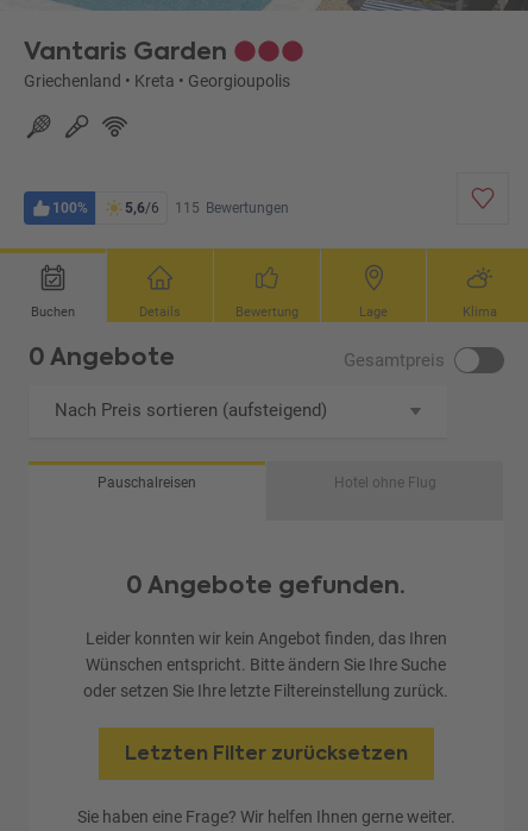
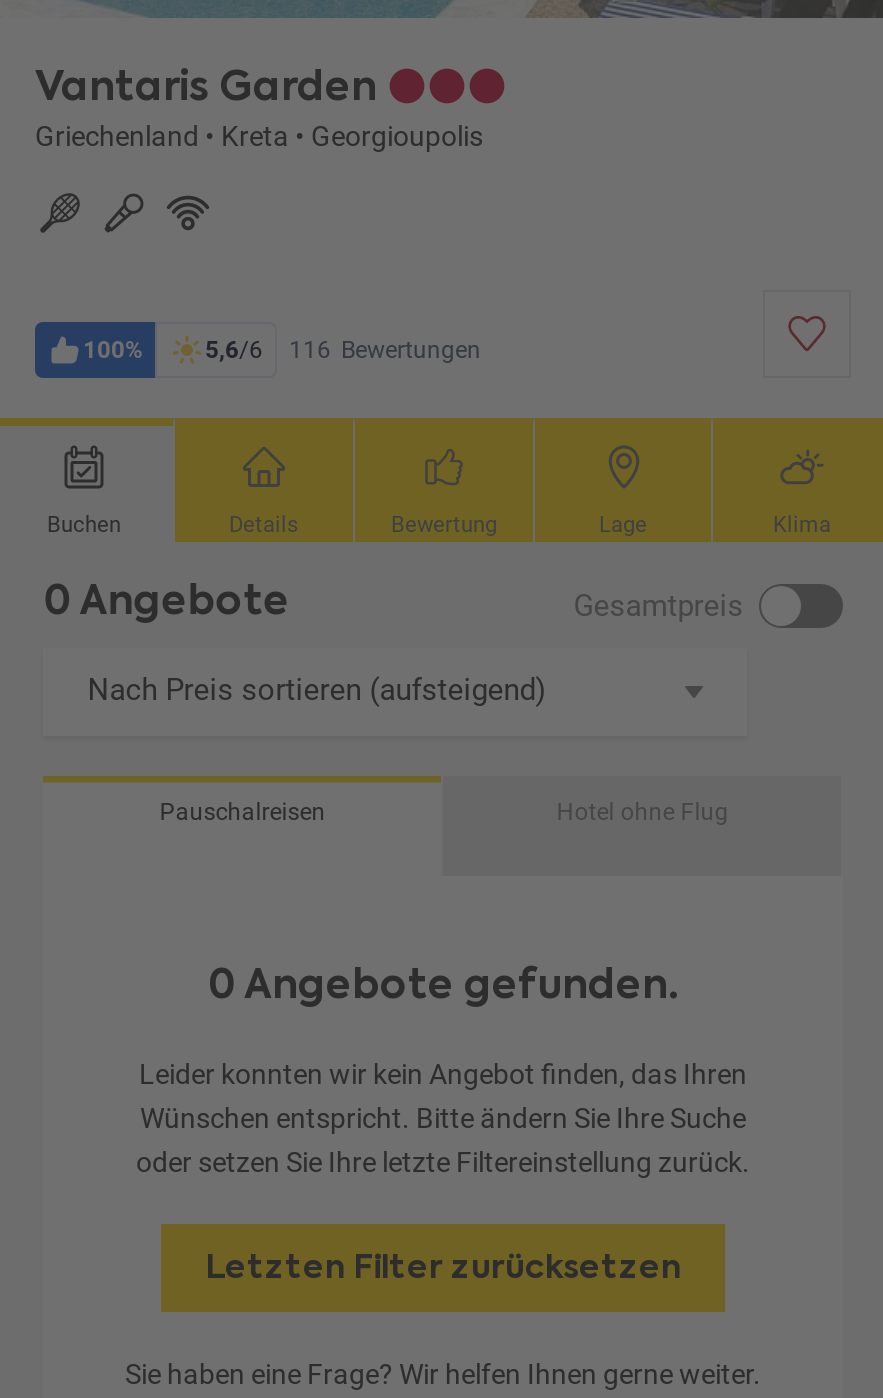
- 5,6/6 115 Bewertungen
+ 5,6/6 116 Bewertungen
